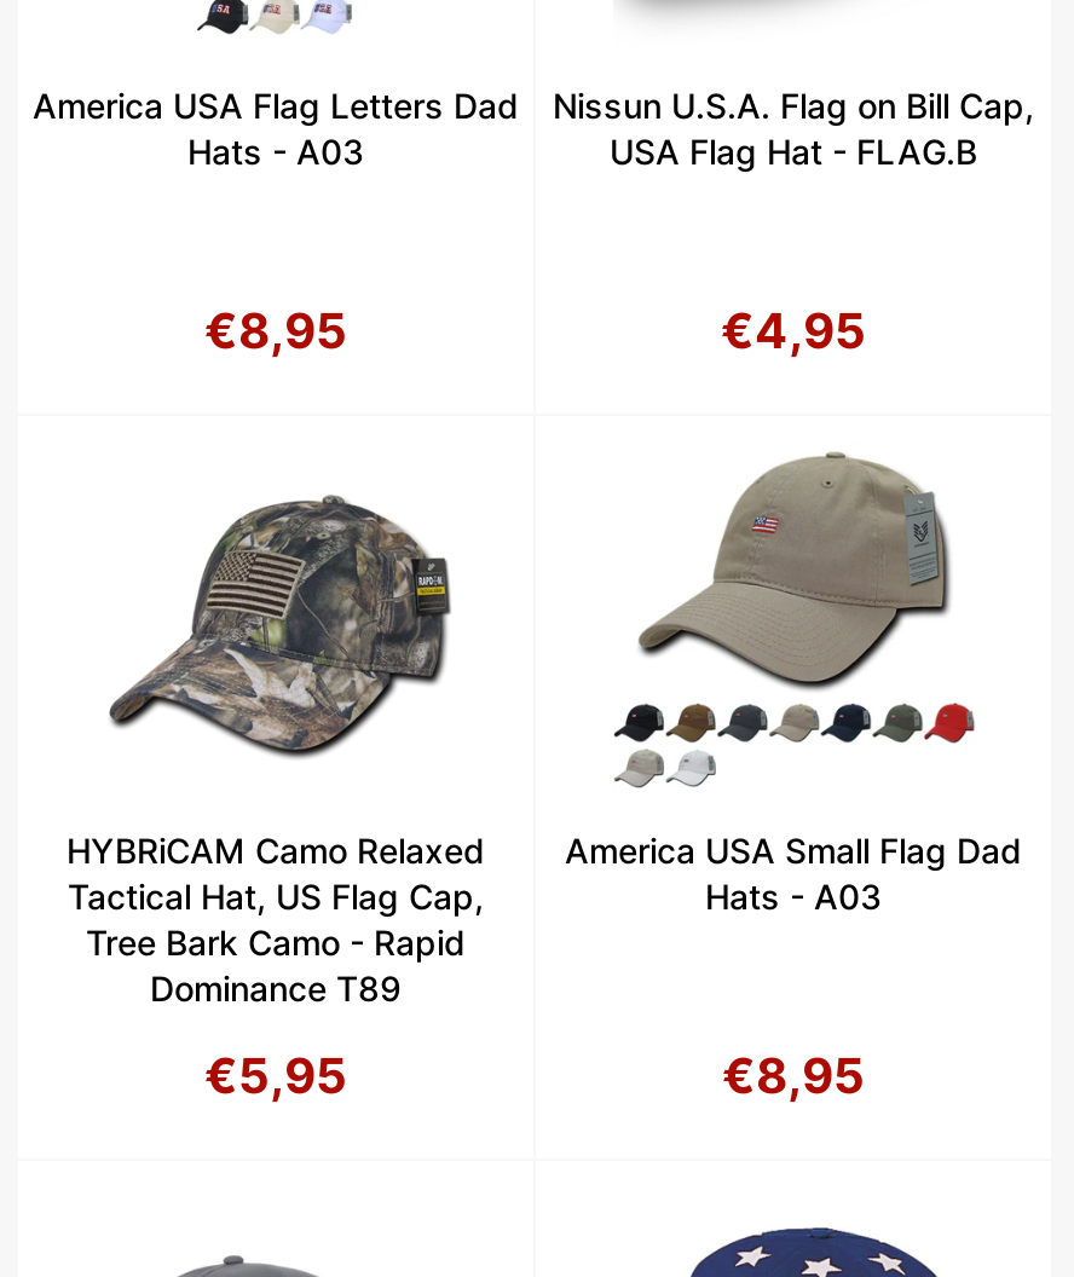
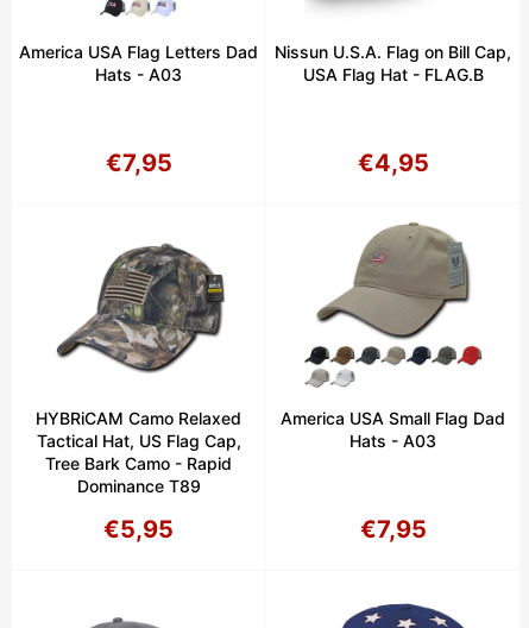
- €8,95
+ €7,95

- €8,95
+ €7,95
